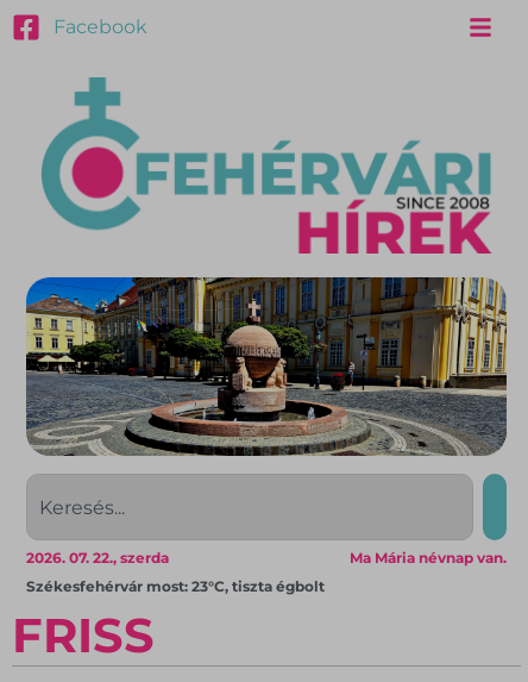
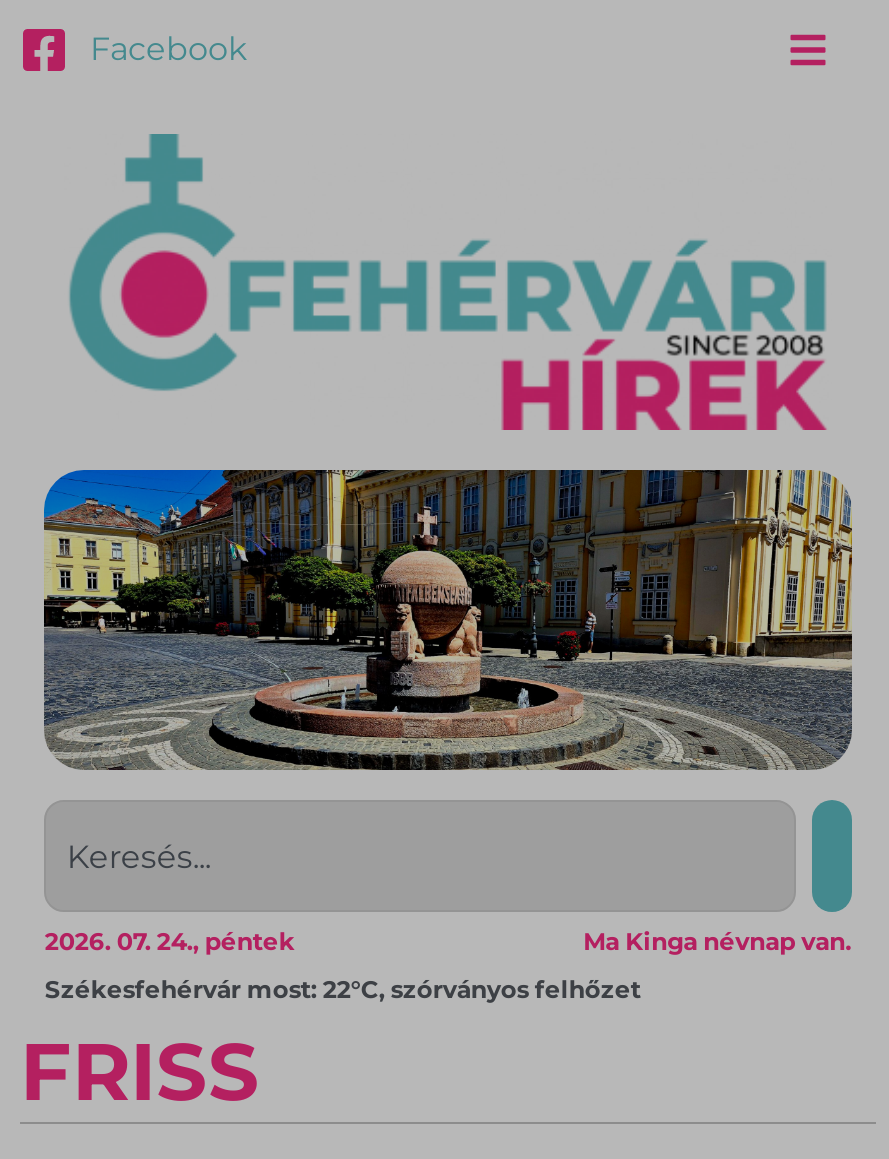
- Ma Mária névnap van.
- 2026. 07. 22., szerda
+ Ma Kinga névnap van.
+ 2026. 07. 24., péntek

- Székesfehérvár most: 23°C, tiszta égbolt
+ Székesfehérvár most: 22°C, szórványos felhőzet
